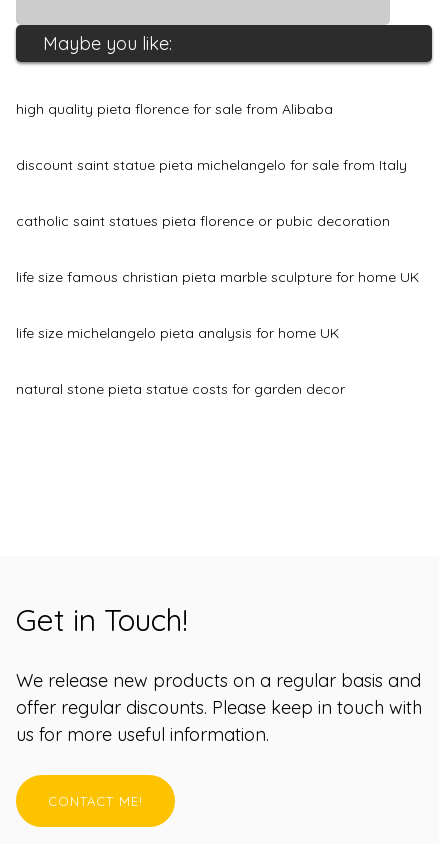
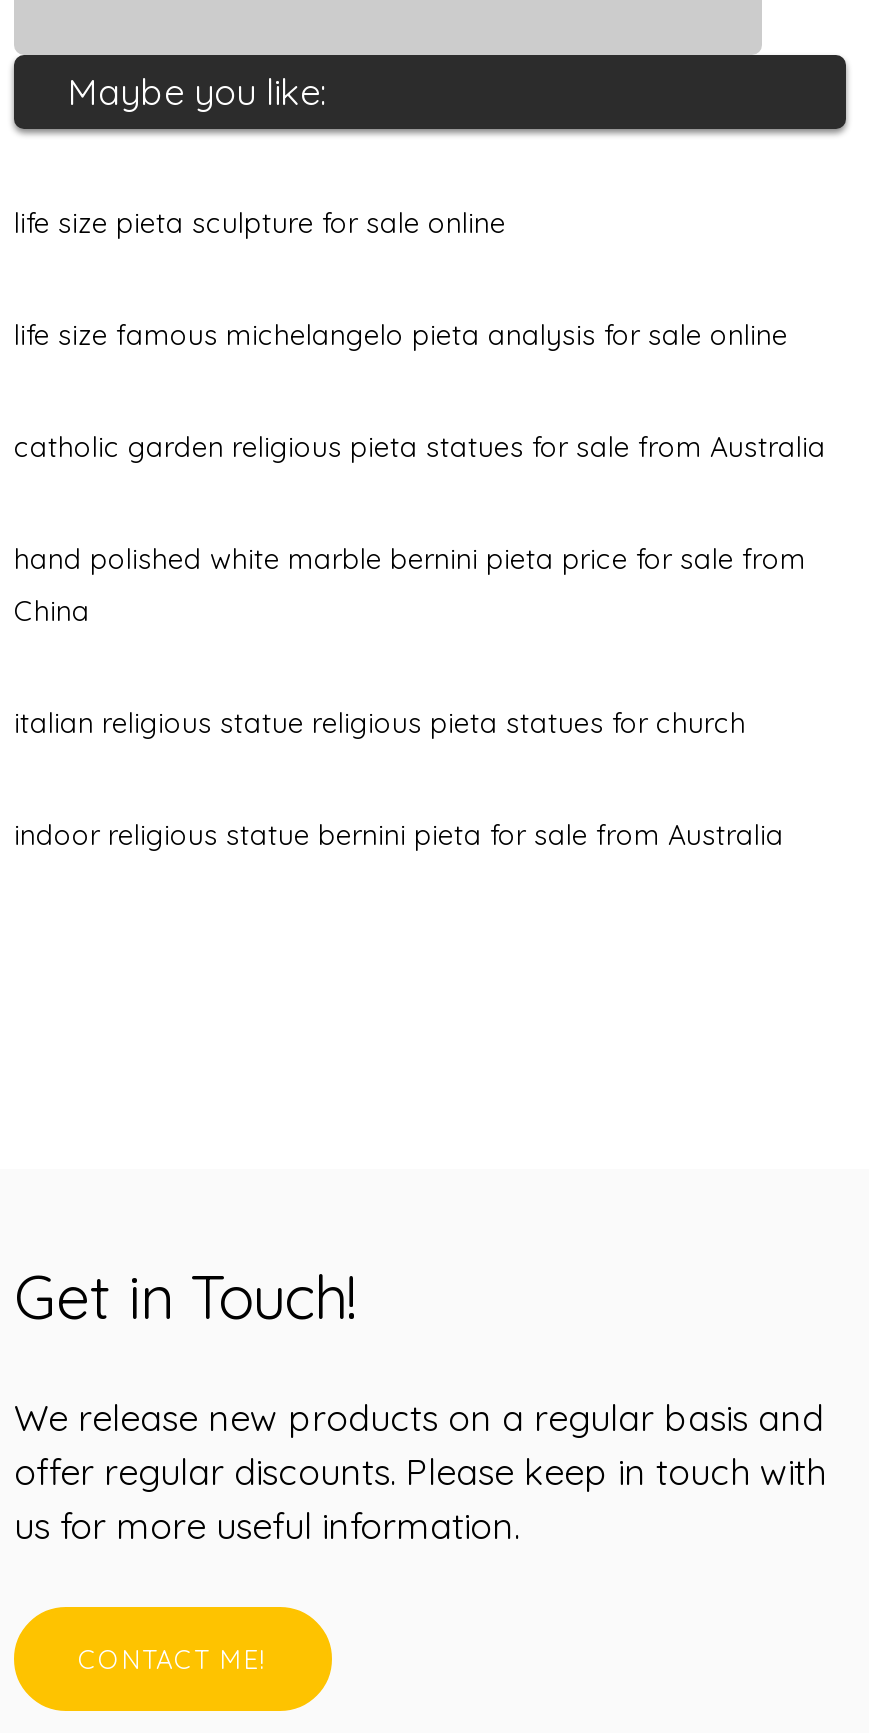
- high quality pieta florence for sale from Alibaba
+ life size pieta sculpture for sale online

- discount saint statue pieta michelangelo for sale from Italy
+ life size famous michelangelo pieta analysis for sale online

- catholic saint statues pieta florence or pubic decoration
+ catholic garden religious pieta statues for sale from Australia

- life size famous christian pieta marble sculpture for home UK
+ hand polished white marble bernini pieta price for sale from
+ China

- life size michelangelo pieta analysis for home UK
+ italian religious statue religious pieta statues for church

- natural stone pieta statue costs for garden decor
+ indoor religious statue bernini pieta for sale from Australia
